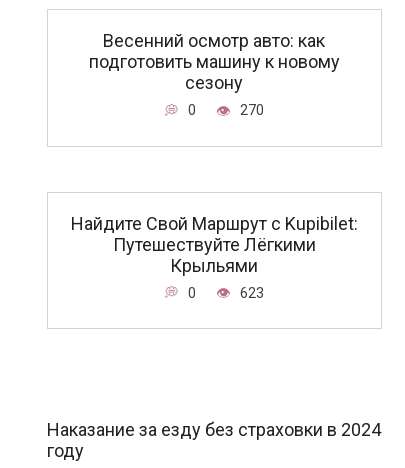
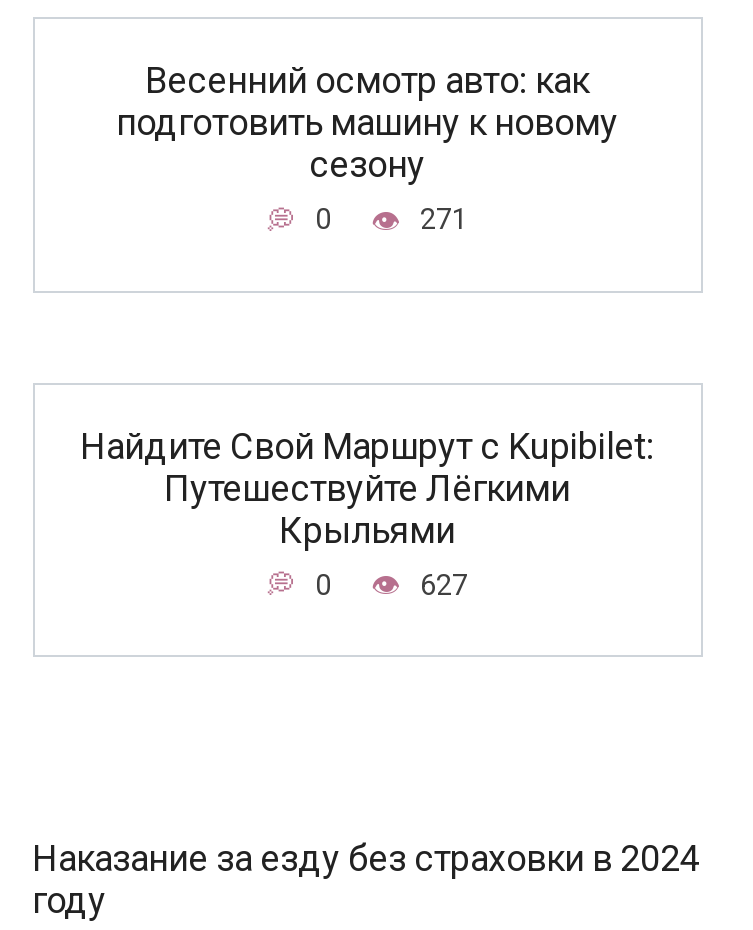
- 270
+ 271

- 623
+ 627
